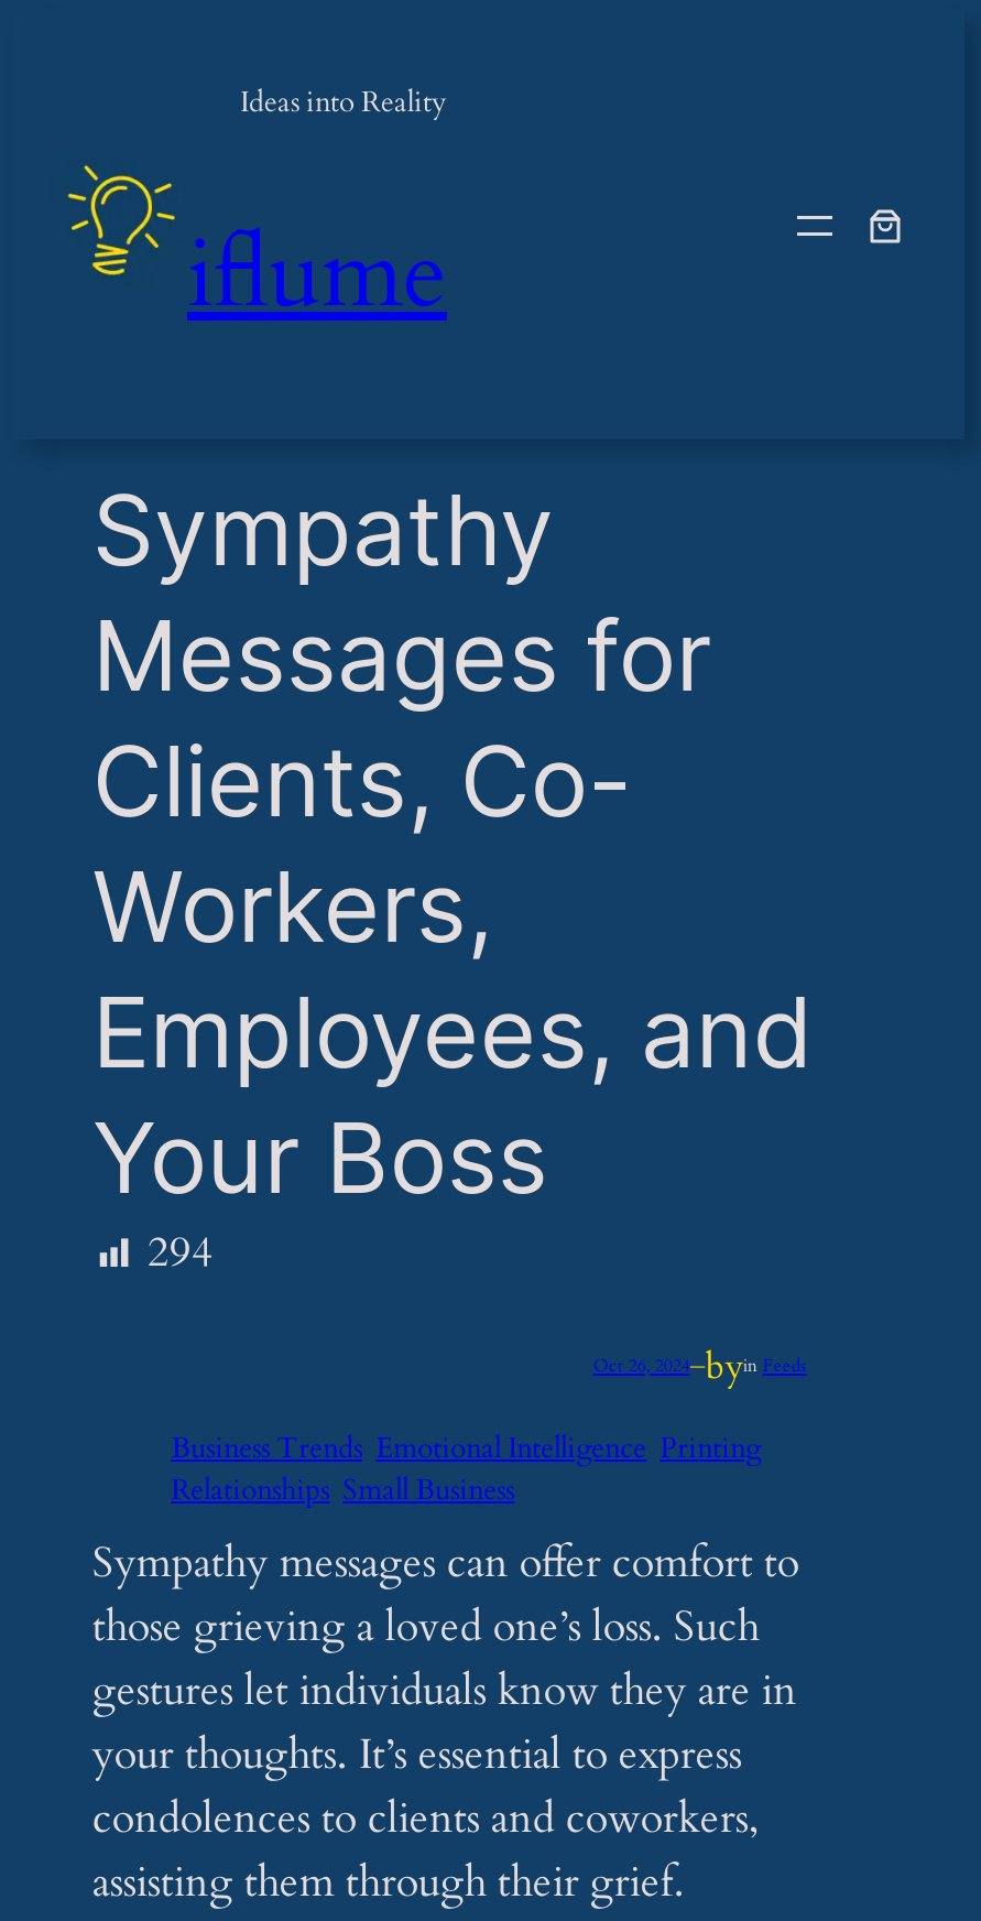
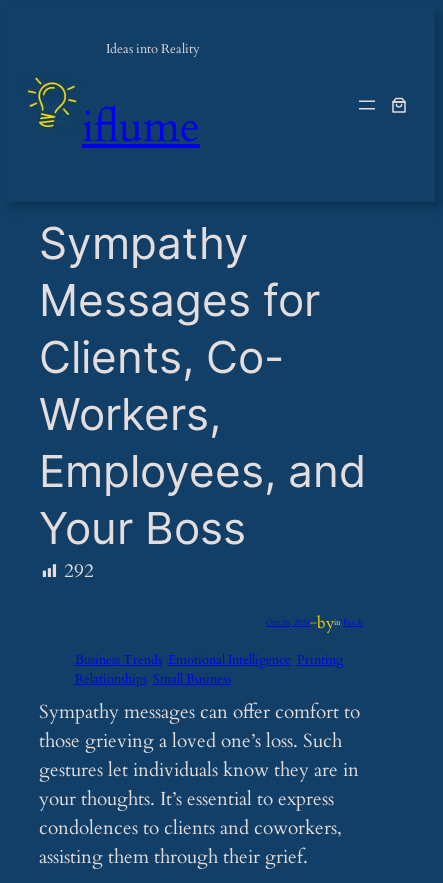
- 294
+ 292
